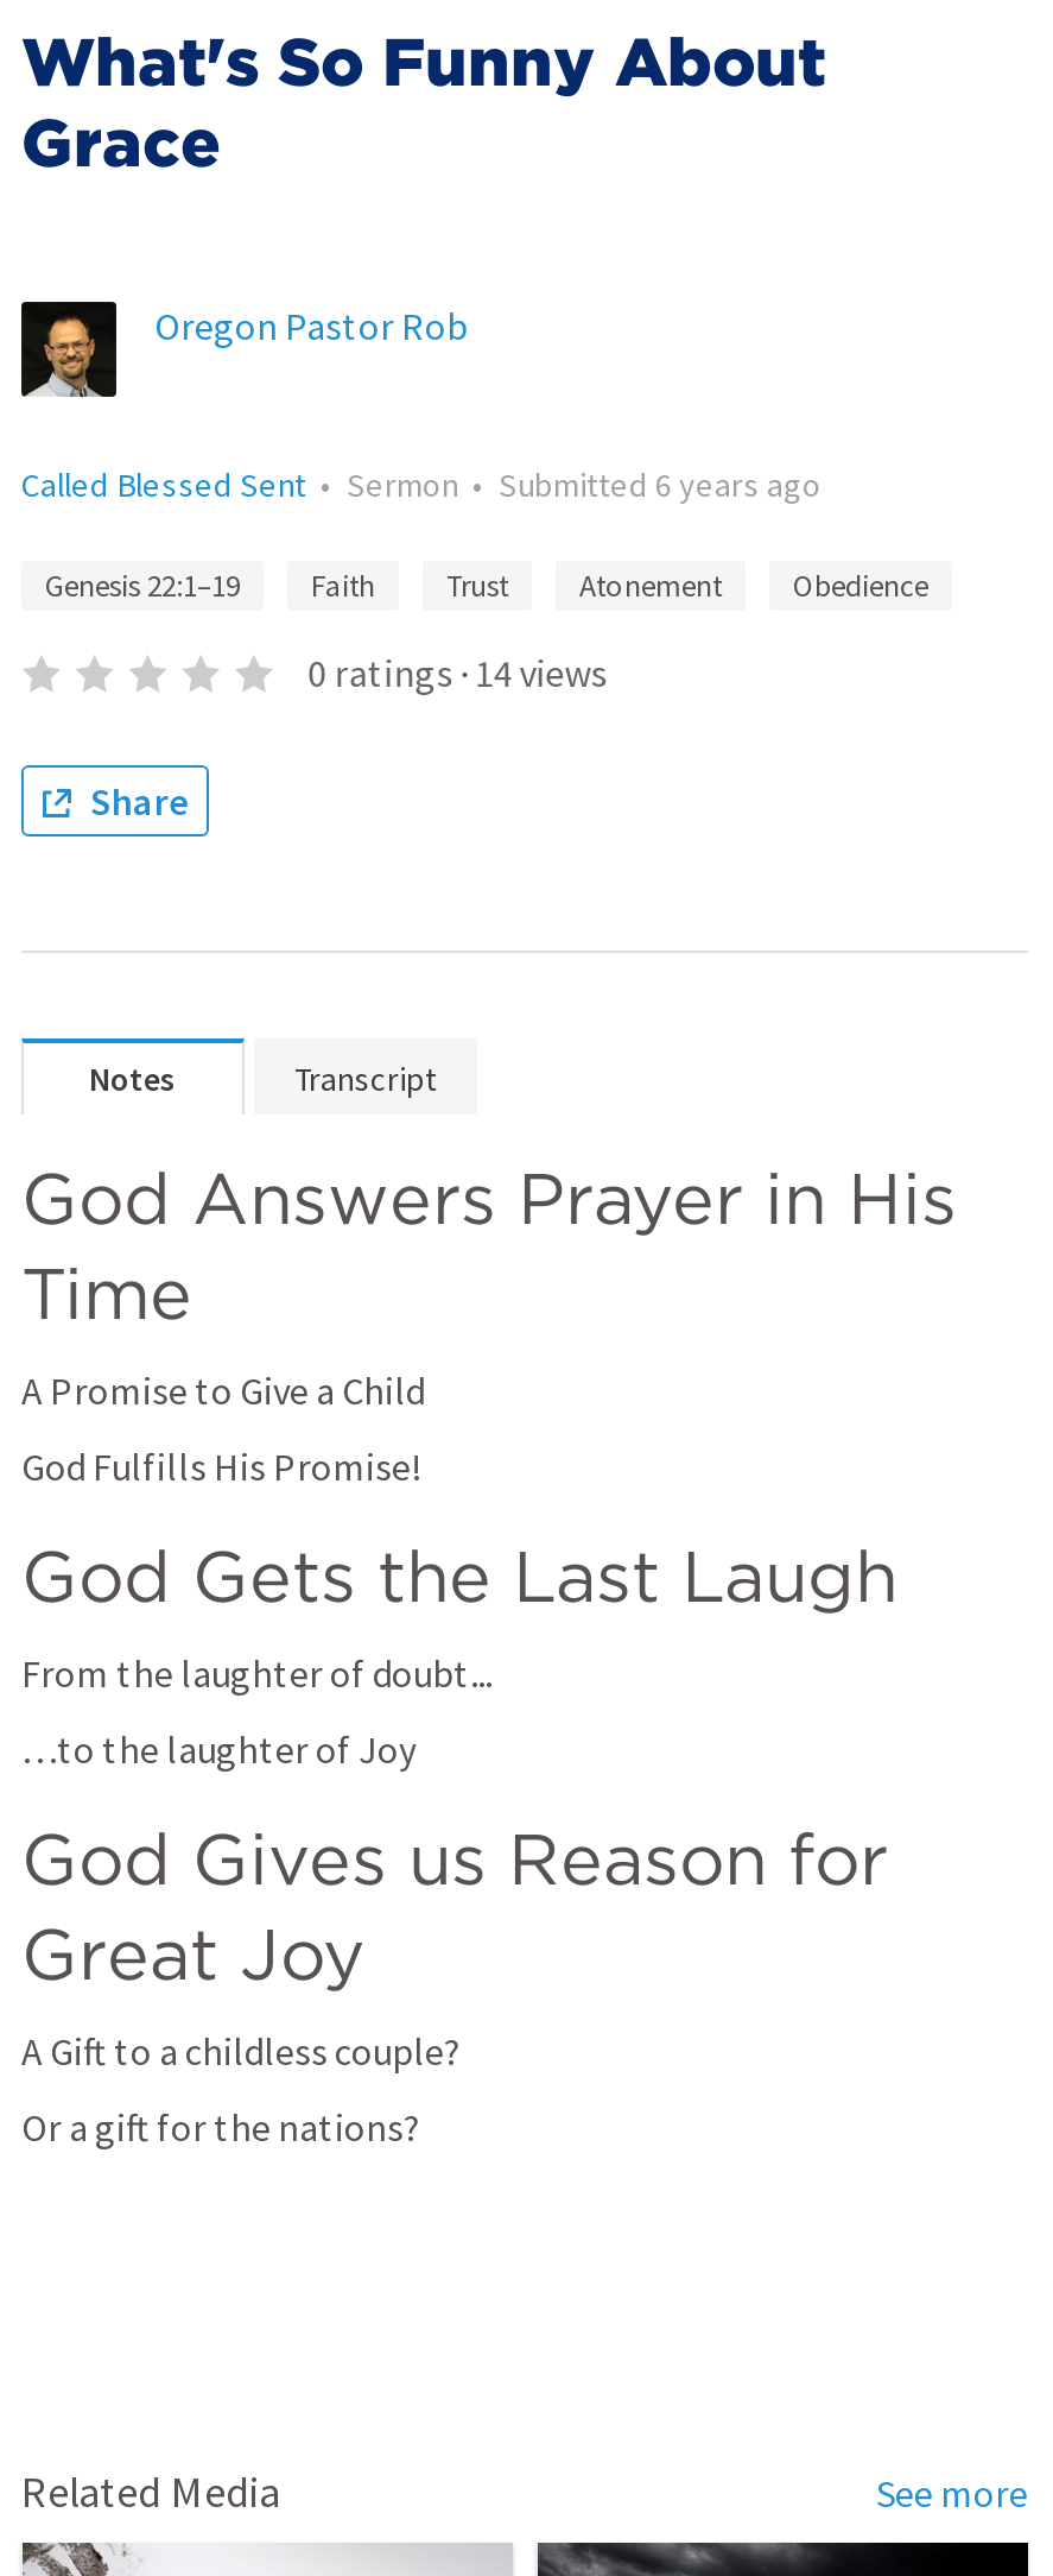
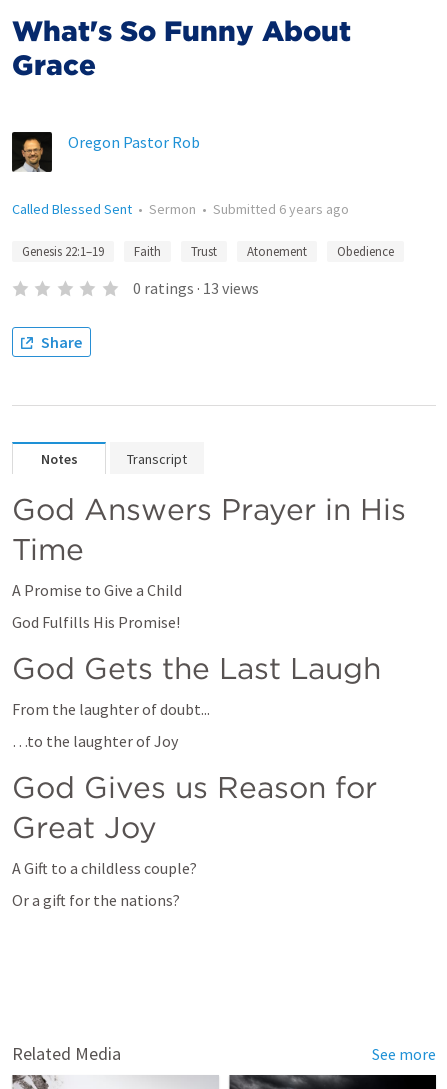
- 0 ratings · 14 views
+ 0 ratings · 13 views
